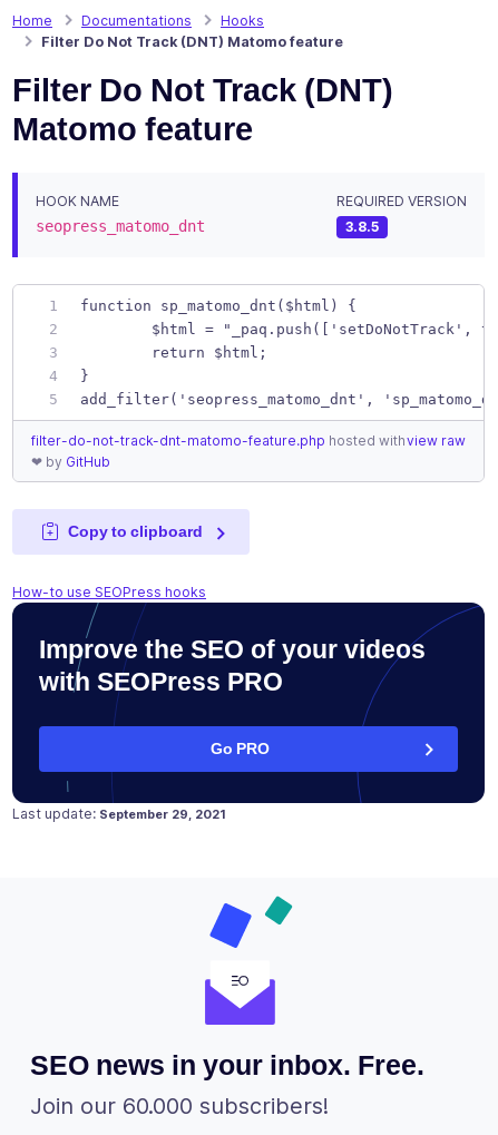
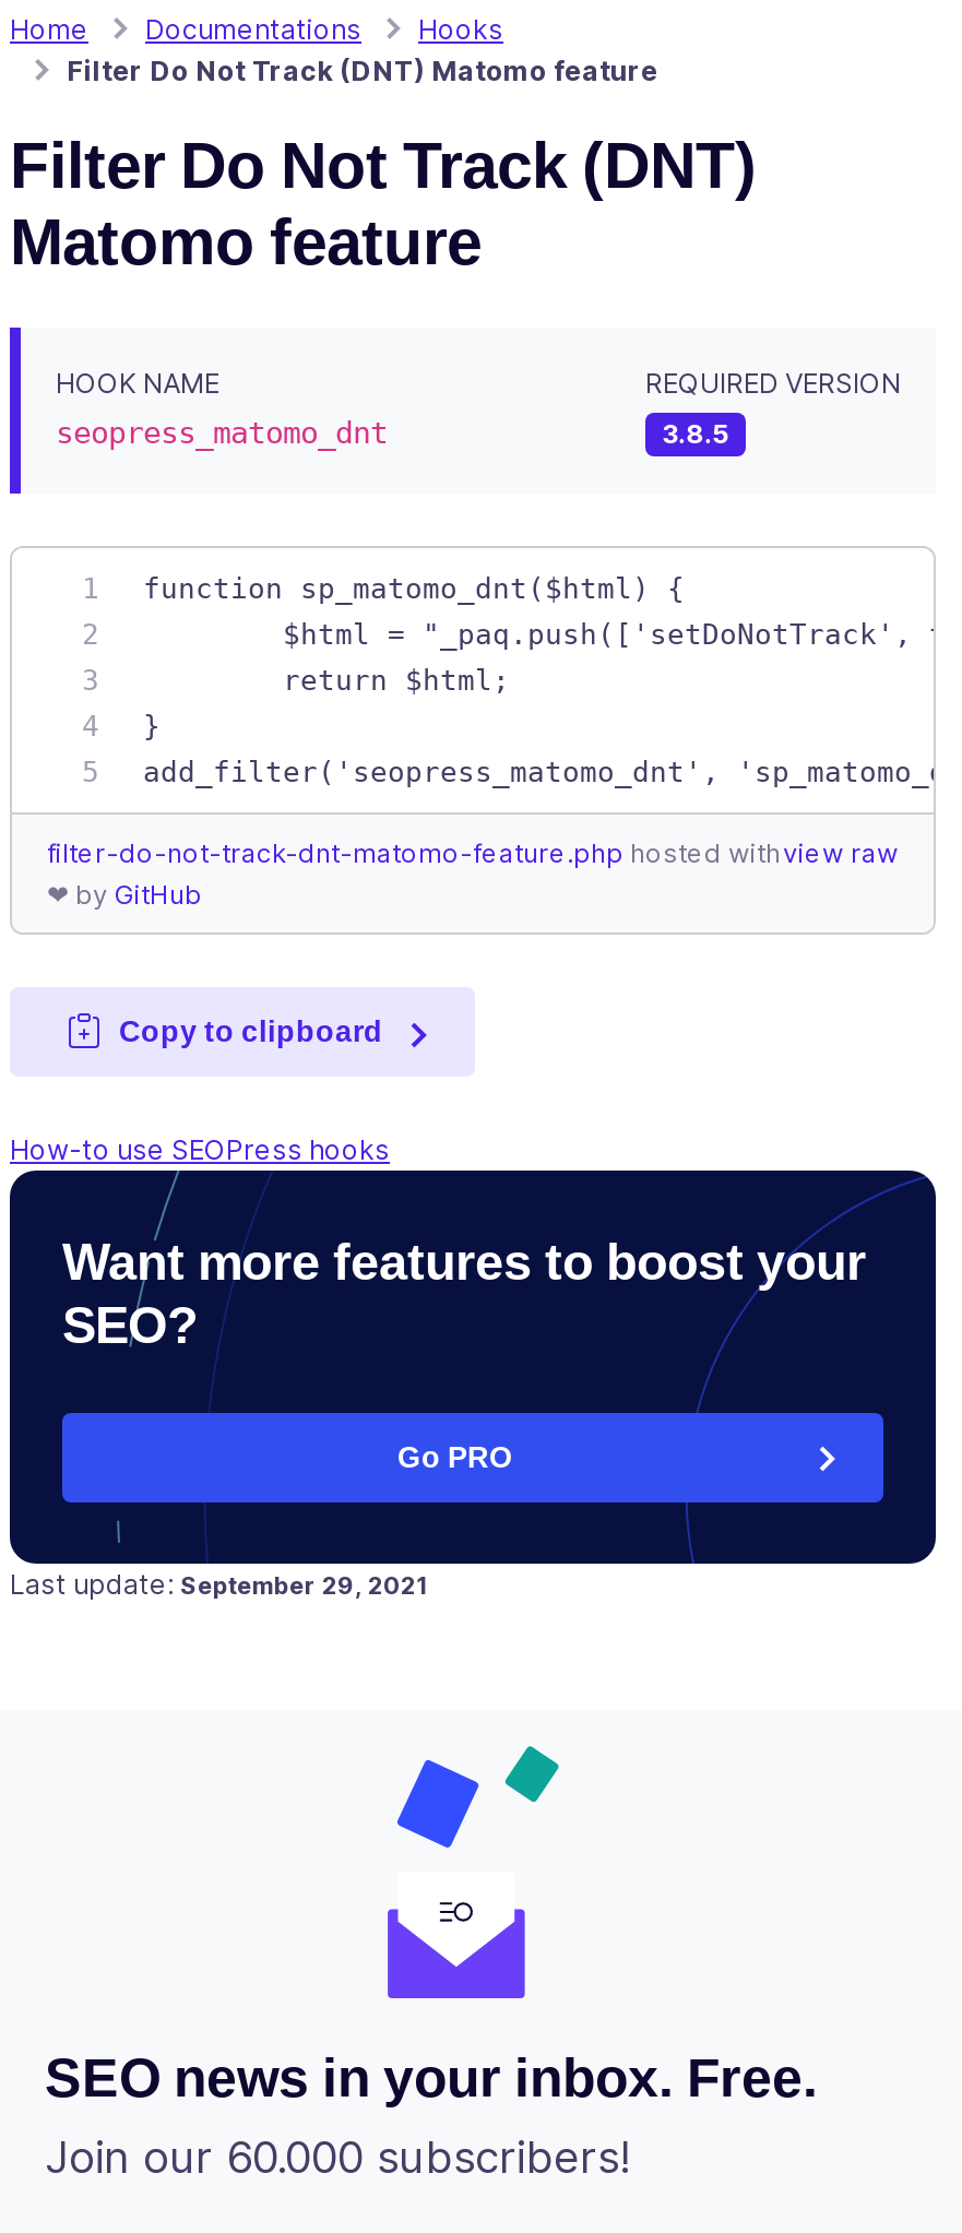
- Improve the SEO of your videos
- with SEOPress PRO
+ Want more features to boost your
+ SEO?
